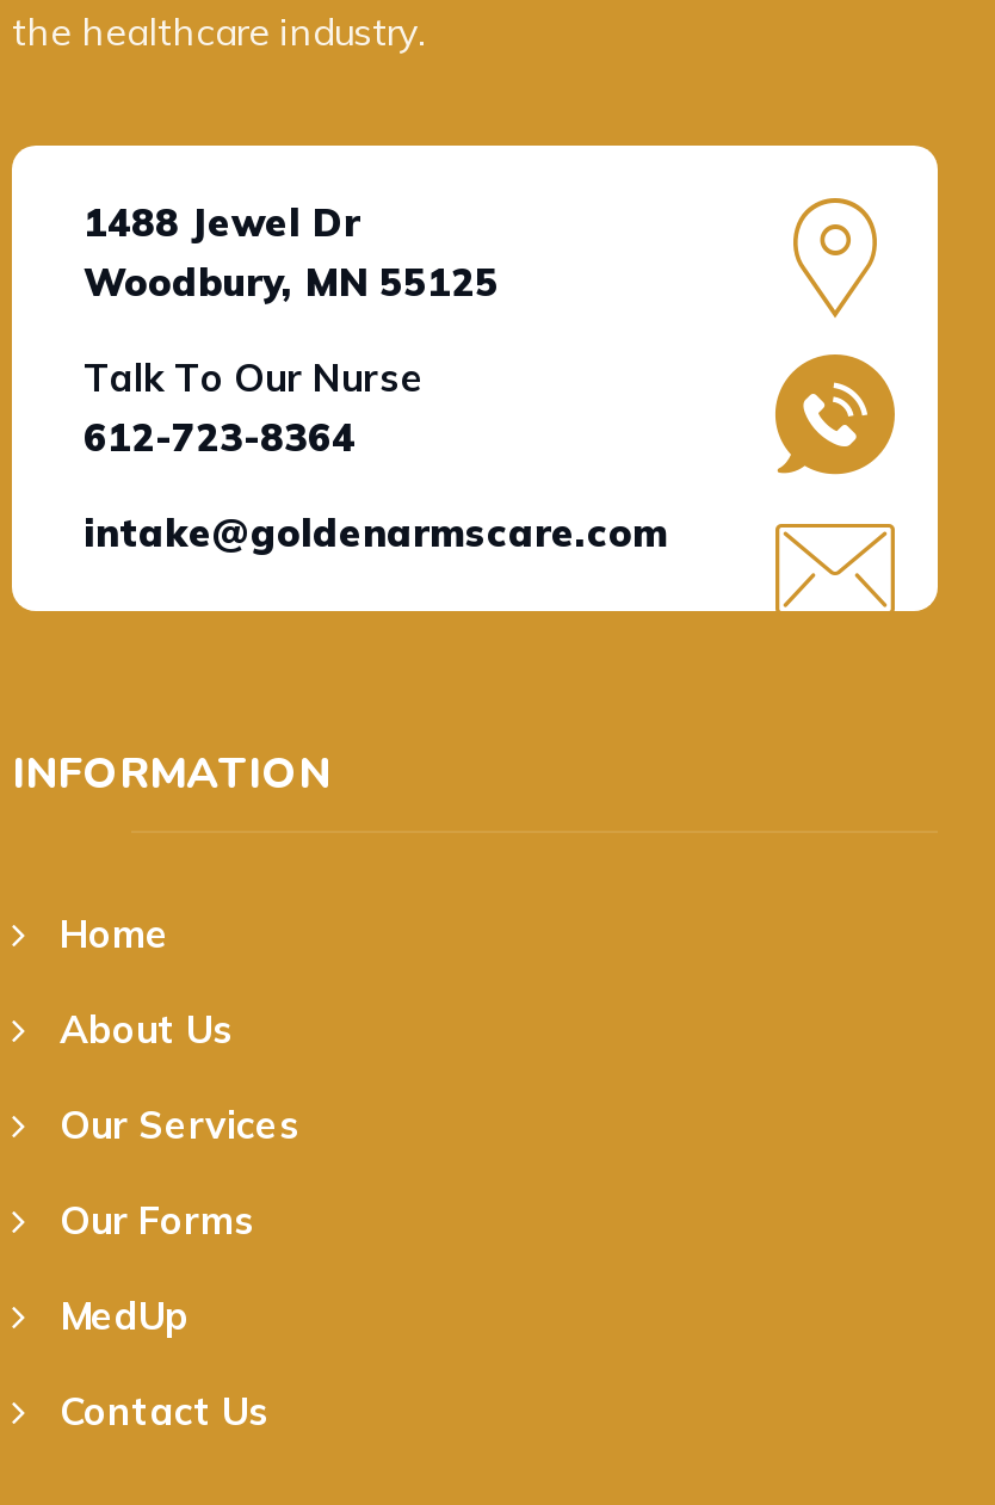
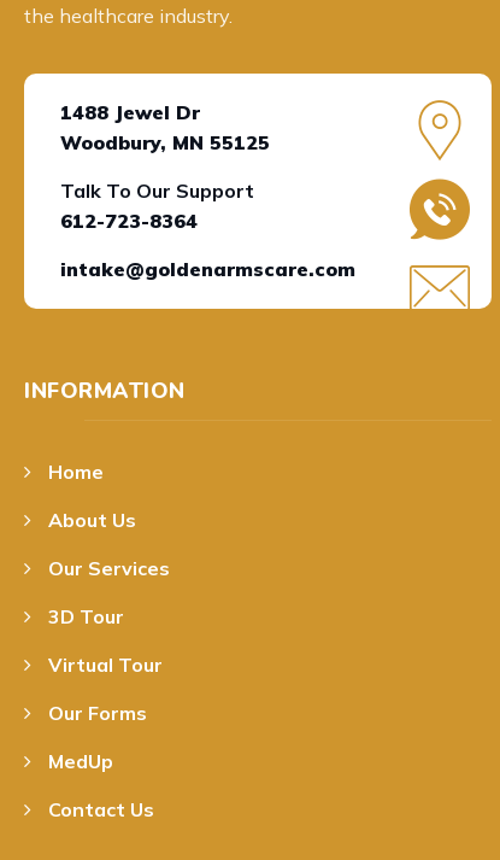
- Talk To Our Nurse
+ Talk To Our Support

+ 3D Tour
+ Virtual Tour
